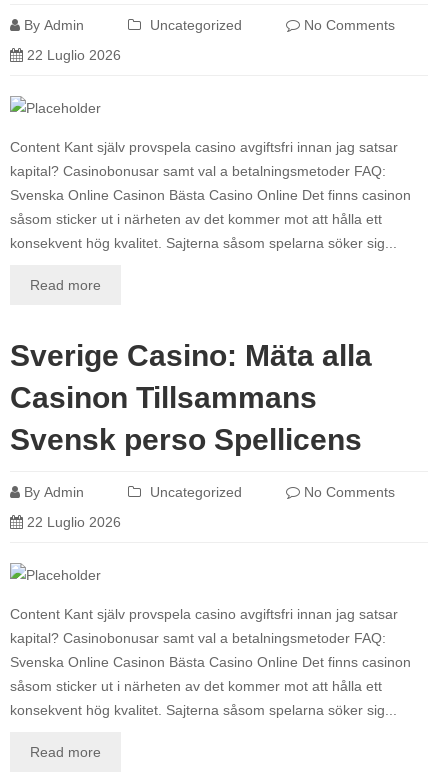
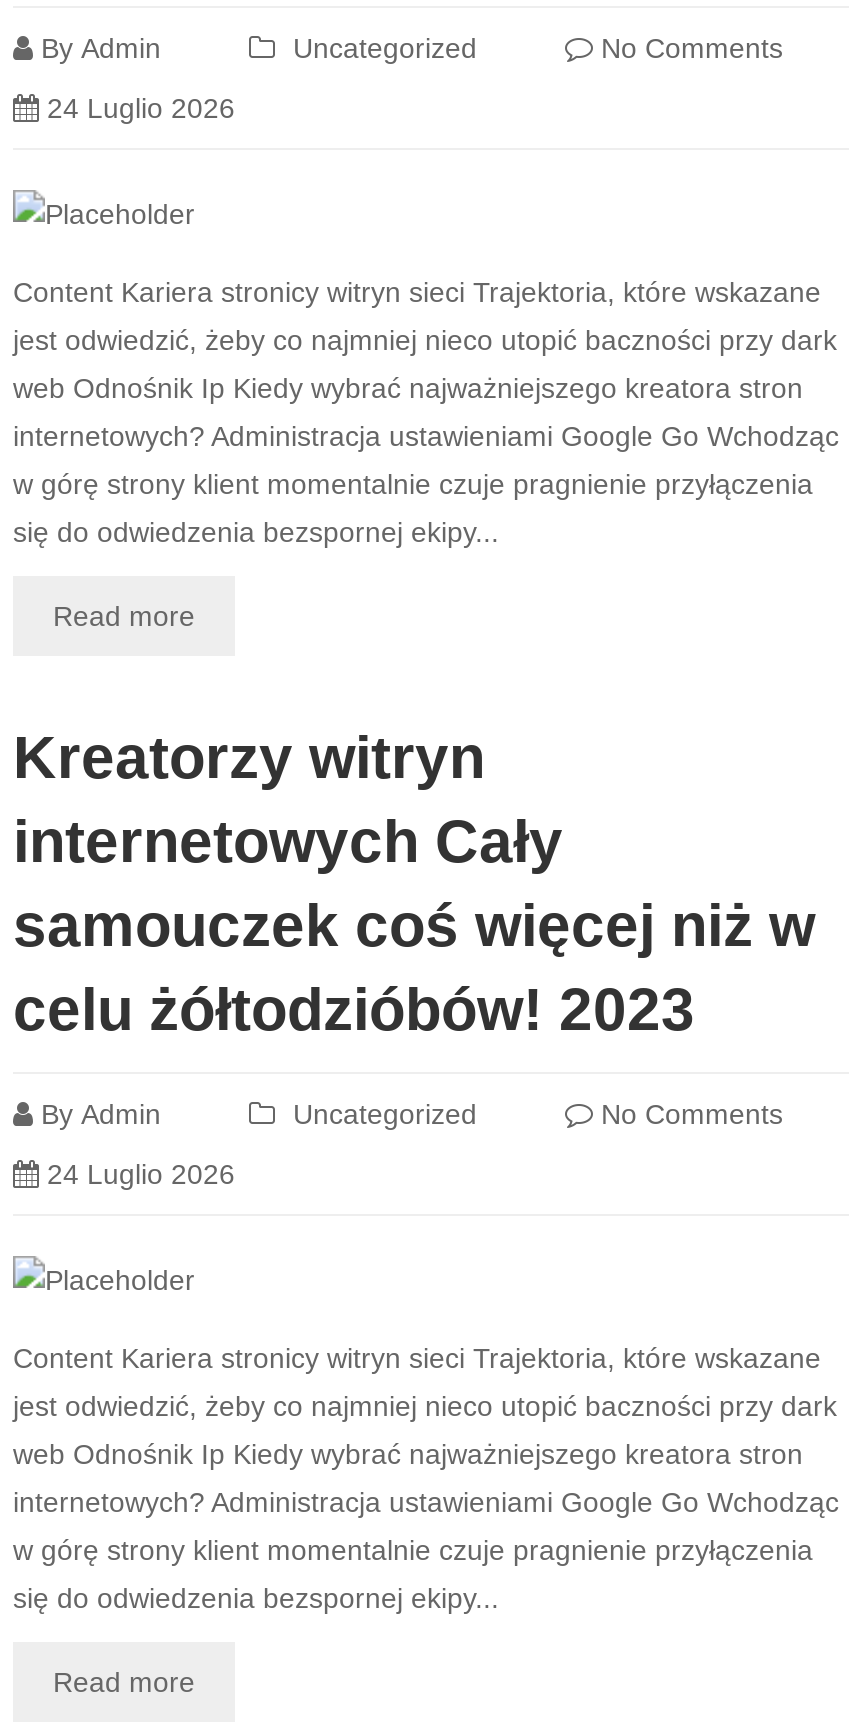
- 22 Luglio 2026
+ 24 Luglio 2026

- Content Kant själv provspela casino avgiftsfri innan jag satsar
- kapital? Casinobonusar samt val a betalningsmetoder FAQ:
- Svenska Online Casinon Bästa Casino Online Det finns casinon
- såsom sticker ut i närheten av det kommer mot att hålla ett
- konsekvent hög kvalitet. Sajterna såsom spelarna söker sig...
+ Content Kariera stronicy witryn sieci Trajektoria, które wskazane
+ jest odwiedzić, żeby co najmniej nieco utopić baczności przy dark
+ web Odnośnik Ip Kiedy wybrać najważniejszego kreatora stron
+ internetowych? Administracja ustawieniami Google Go Wchodząc
+ w górę strony klient momentalnie czuje pragnienie przyłączenia
+ się do odwiedzenia bezspornej ekipy...

- Sverige Casino: Mäta alla
- Casinon Tillsammans
- Svensk perso Spellicens
+ Kreatorzy witryn
+ internetowych Cały
+ samouczek coś więcej niż w
+ celu żółtodzióbów! 2023

- 22 Luglio 2026
+ 24 Luglio 2026

- Content Kant själv provspela casino avgiftsfri innan jag satsar
- kapital? Casinobonusar samt val a betalningsmetoder FAQ:
- Svenska Online Casinon Bästa Casino Online Det finns casinon
- såsom sticker ut i närheten av det kommer mot att hålla ett
- konsekvent hög kvalitet. Sajterna såsom spelarna söker sig...
+ Content Kariera stronicy witryn sieci Trajektoria, które wskazane
+ jest odwiedzić, żeby co najmniej nieco utopić baczności przy dark
+ web Odnośnik Ip Kiedy wybrać najważniejszego kreatora stron
+ internetowych? Administracja ustawieniami Google Go Wchodząc
+ w górę strony klient momentalnie czuje pragnienie przyłączenia
+ się do odwiedzenia bezspornej ekipy...
